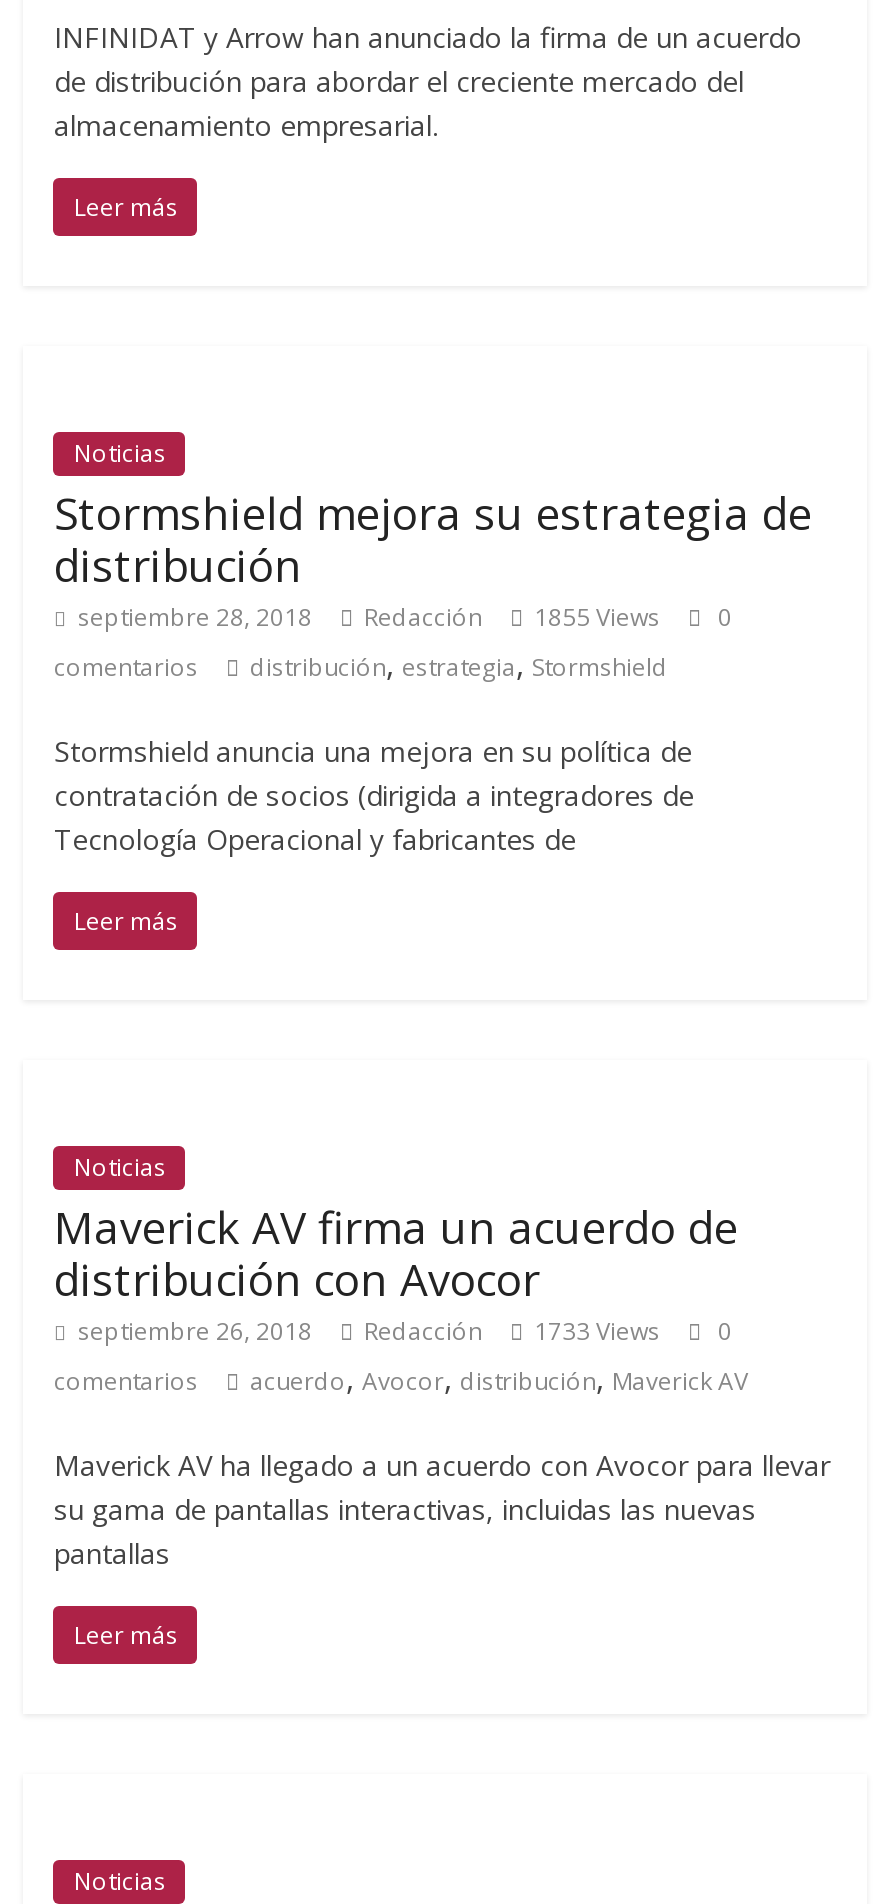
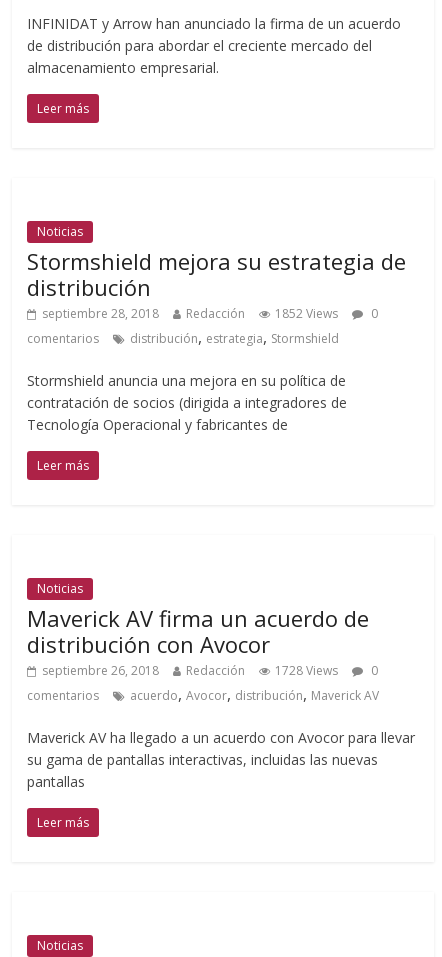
- septiembre 28, 2018 Redacción 1855 Views 0
+ septiembre 28, 2018 Redacción 1852 Views 0

- septiembre 26, 2018 Redacción 1733 Views 0
+ septiembre 26, 2018 Redacción 1728 Views 0
